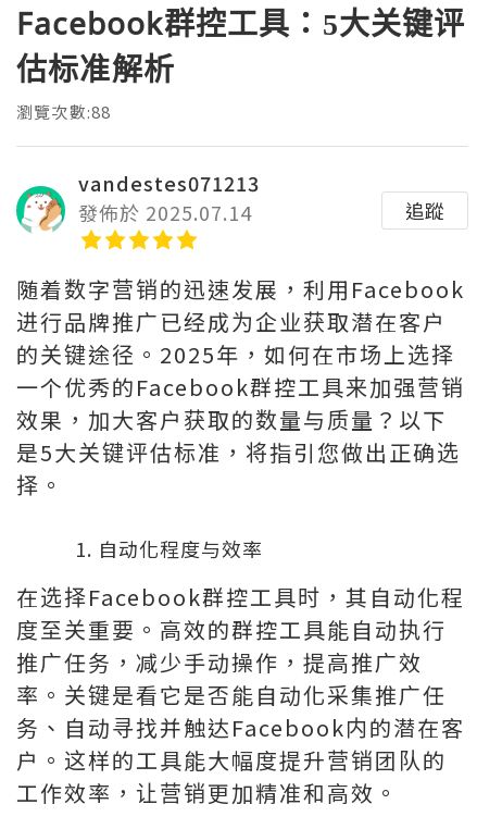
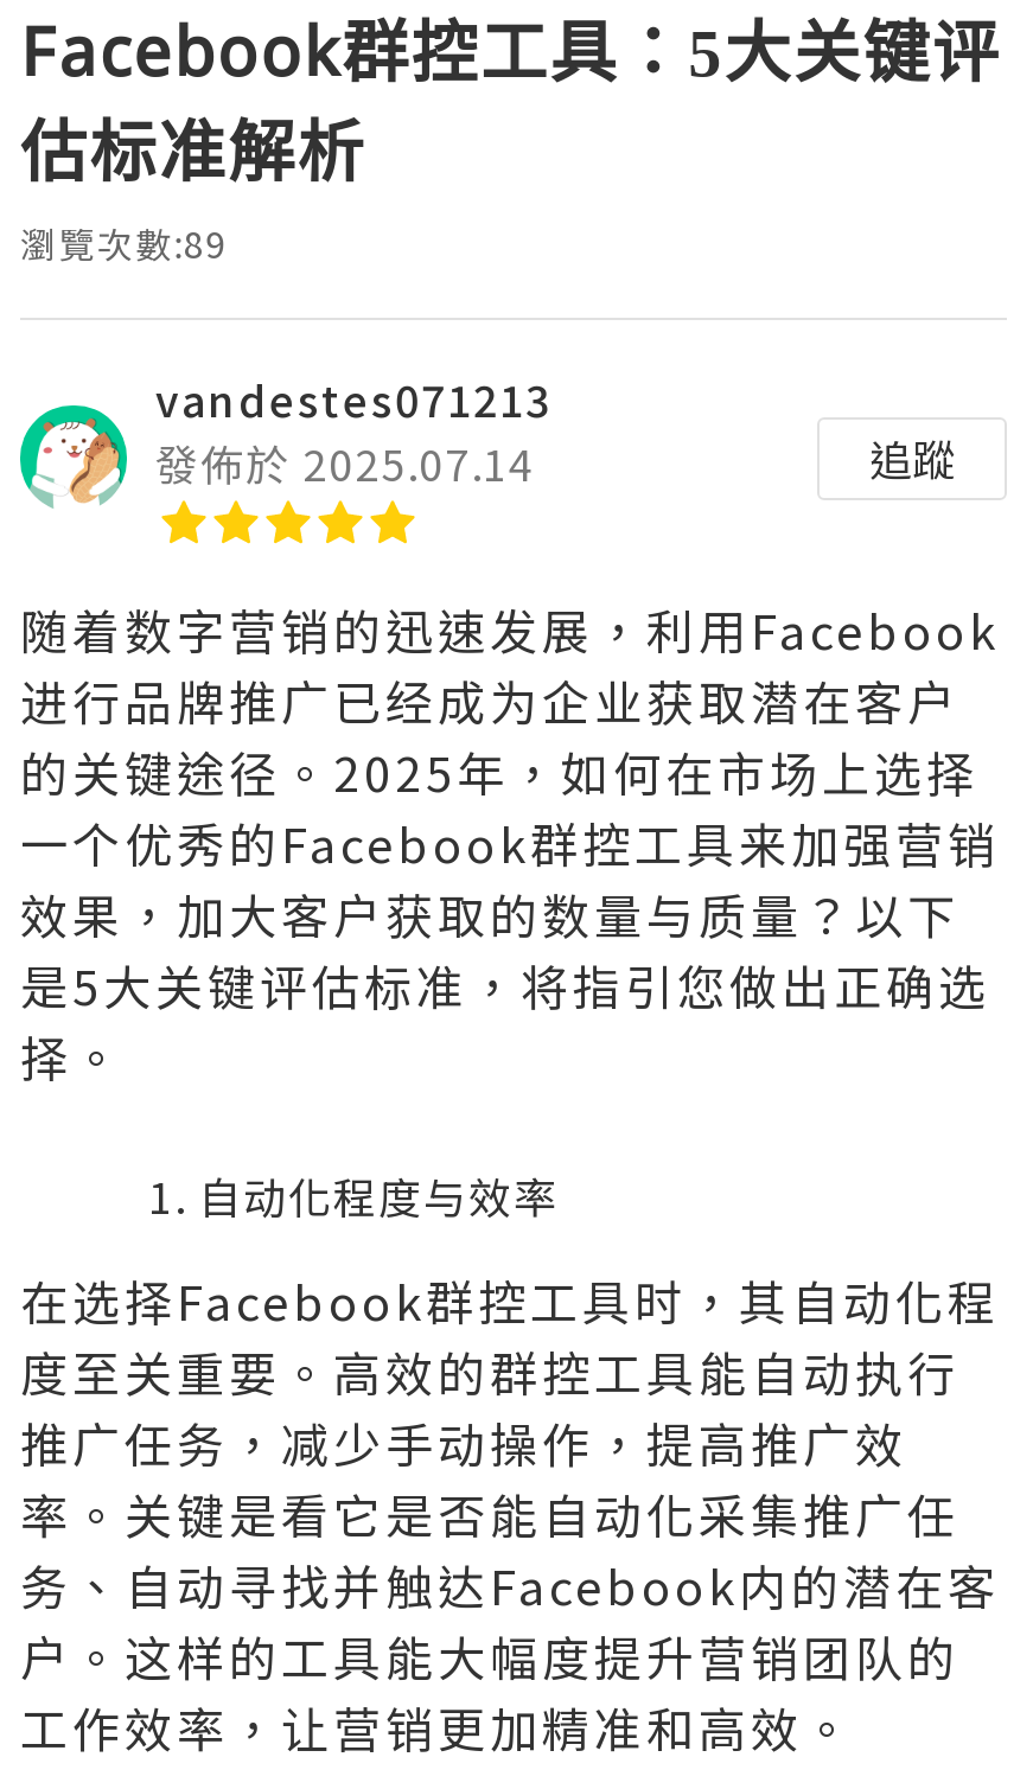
- 瀏覽次數:88
+ 瀏覽次數:89
